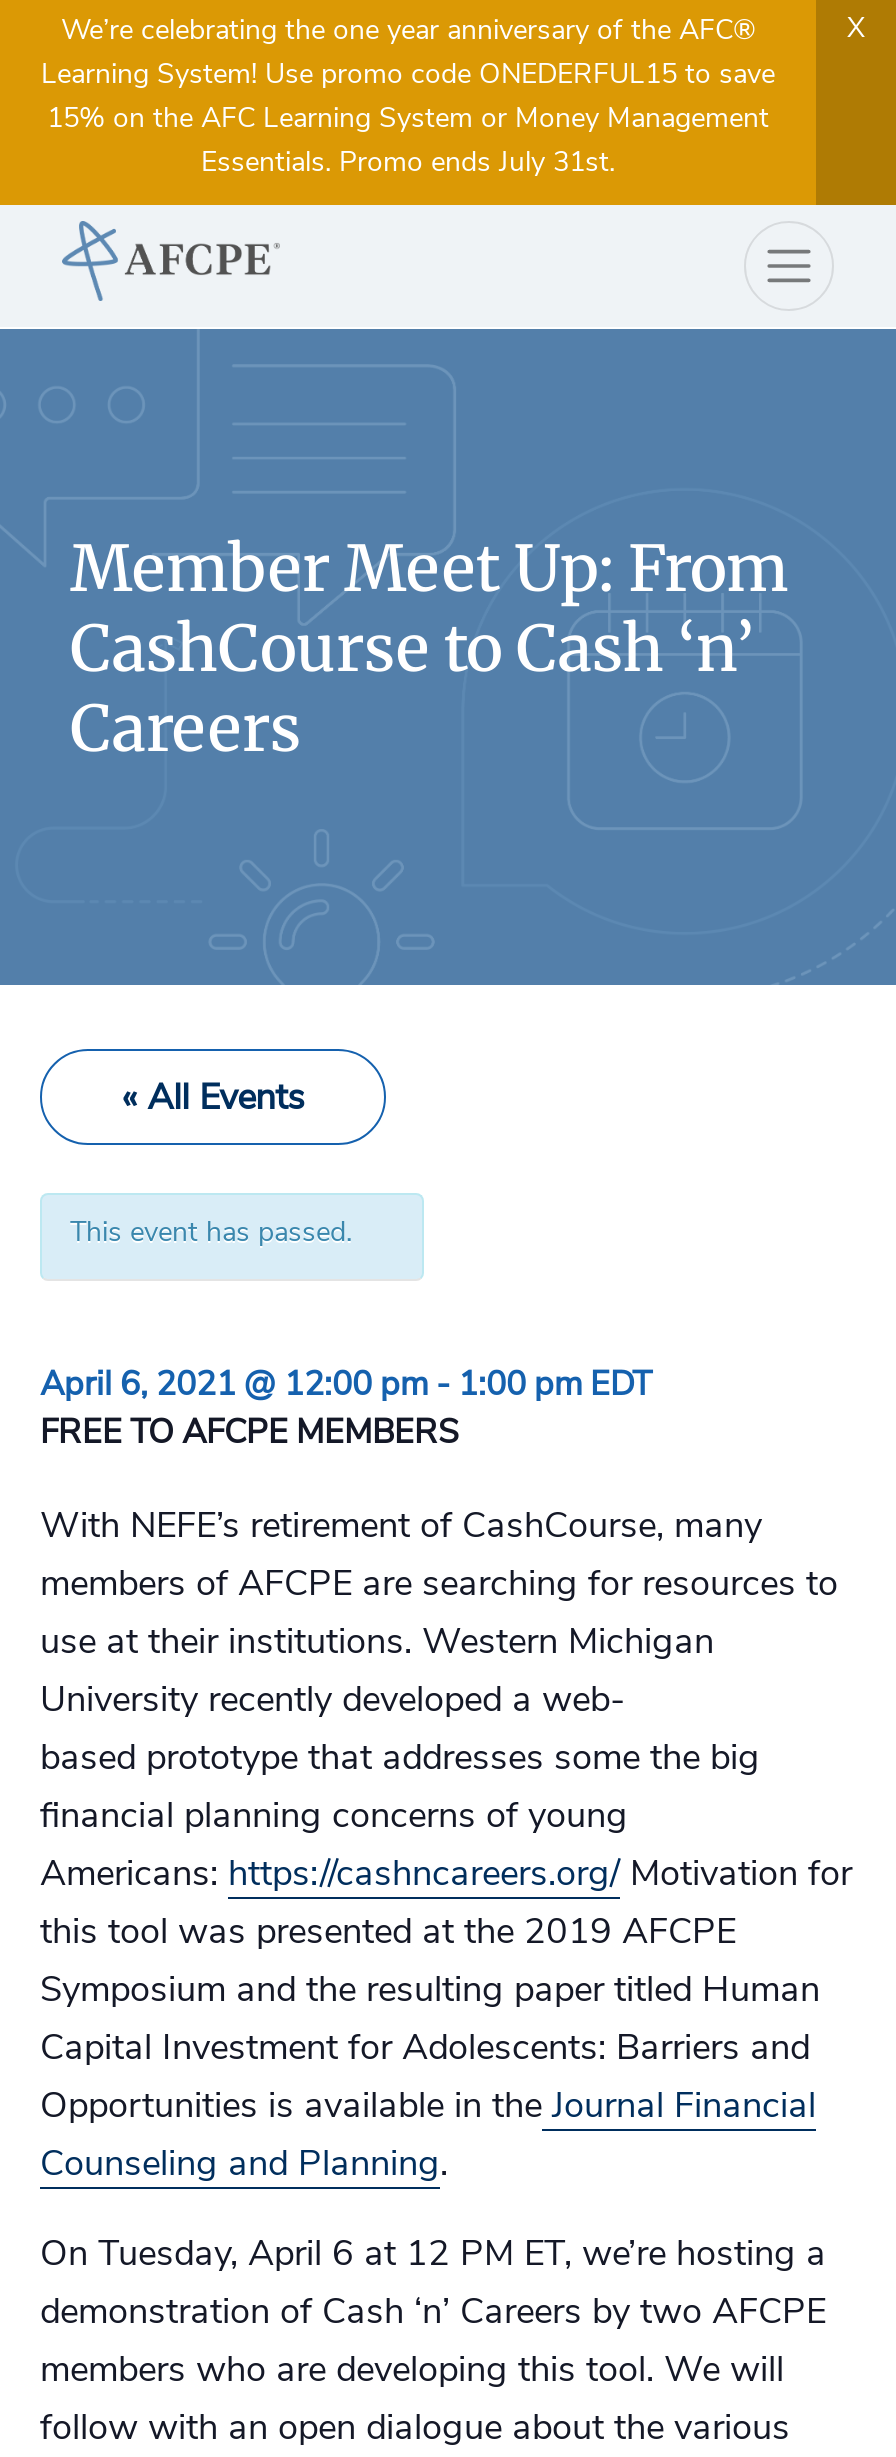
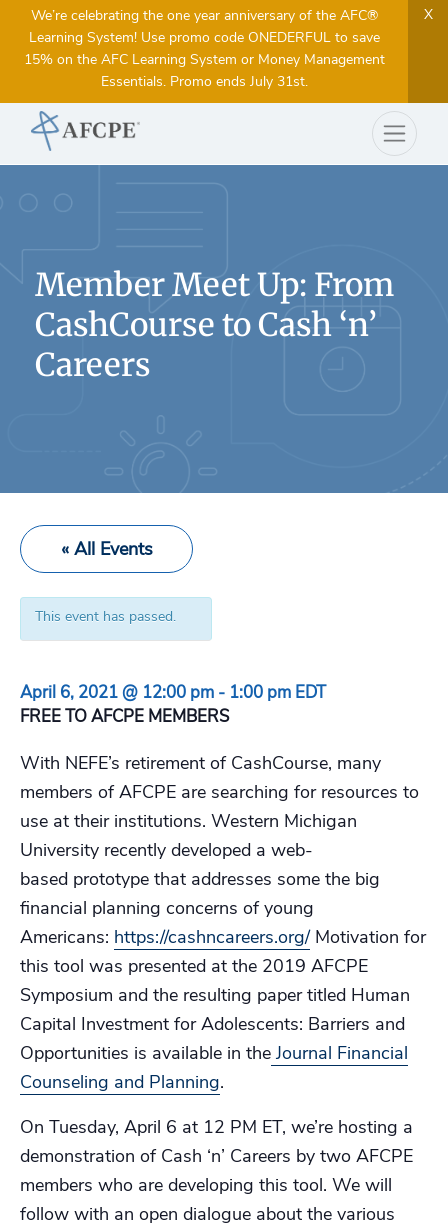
- Learning System! Use promo code ONEDERFUL15 to save
+ Learning System! Use promo code ONEDERFUL to save
